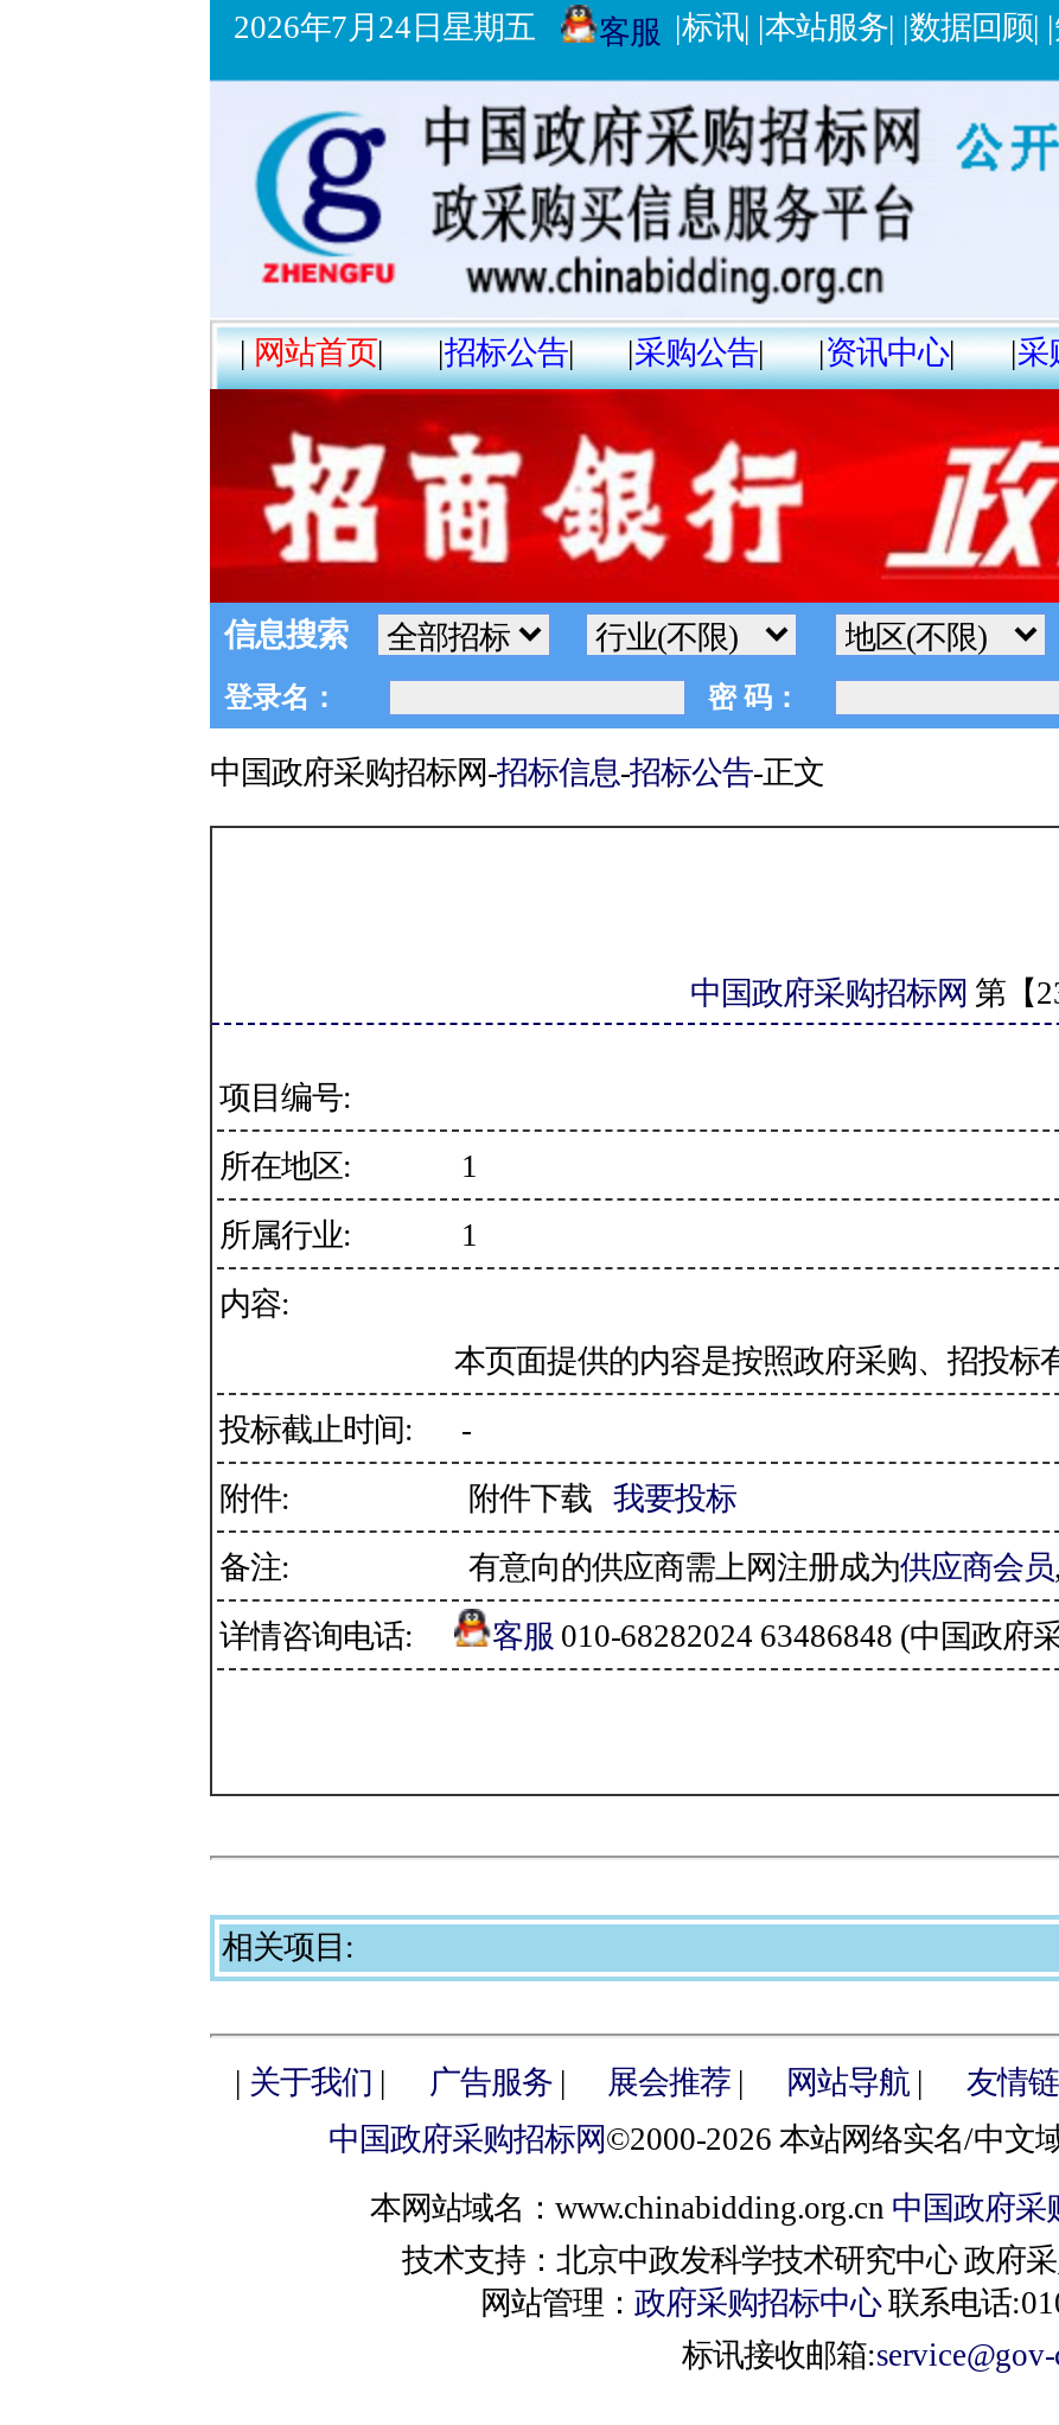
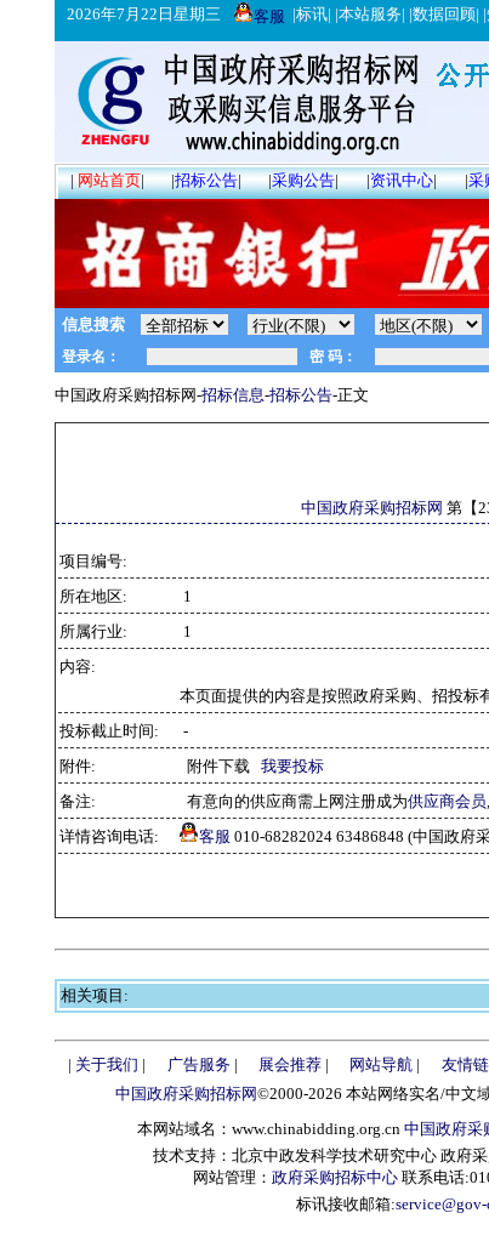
- 2026年7月24日星期五
+ 2026年7月22日星期三
